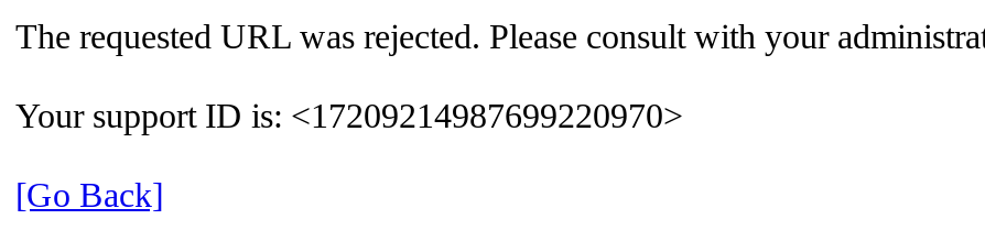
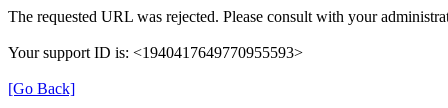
- Your support ID is: <17209214987699220970>
+ Your support ID is: <1940417649770955593>
